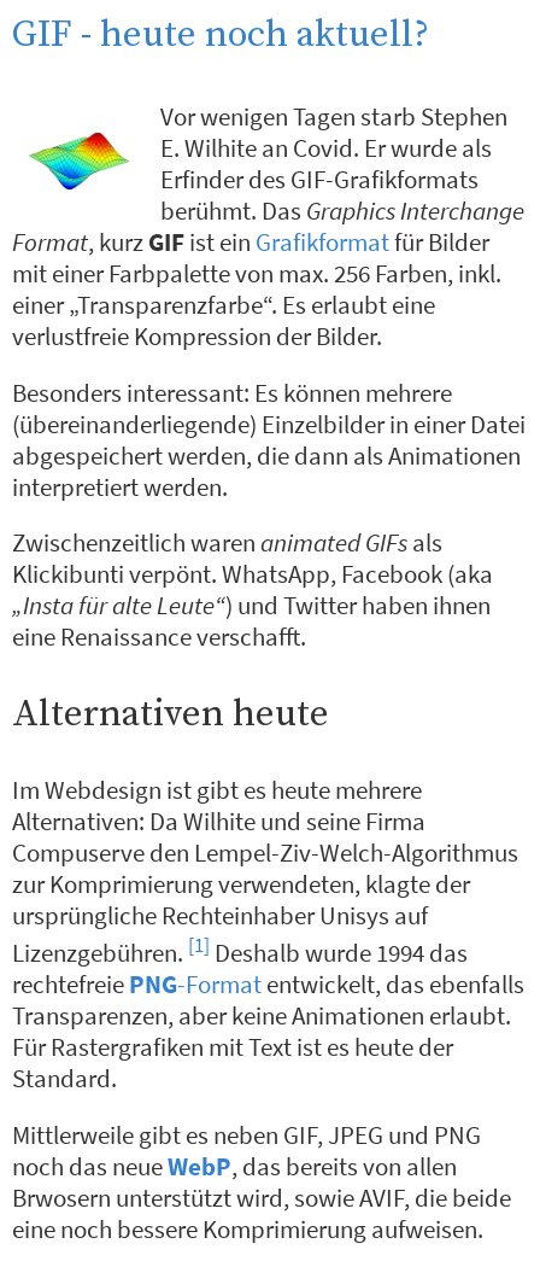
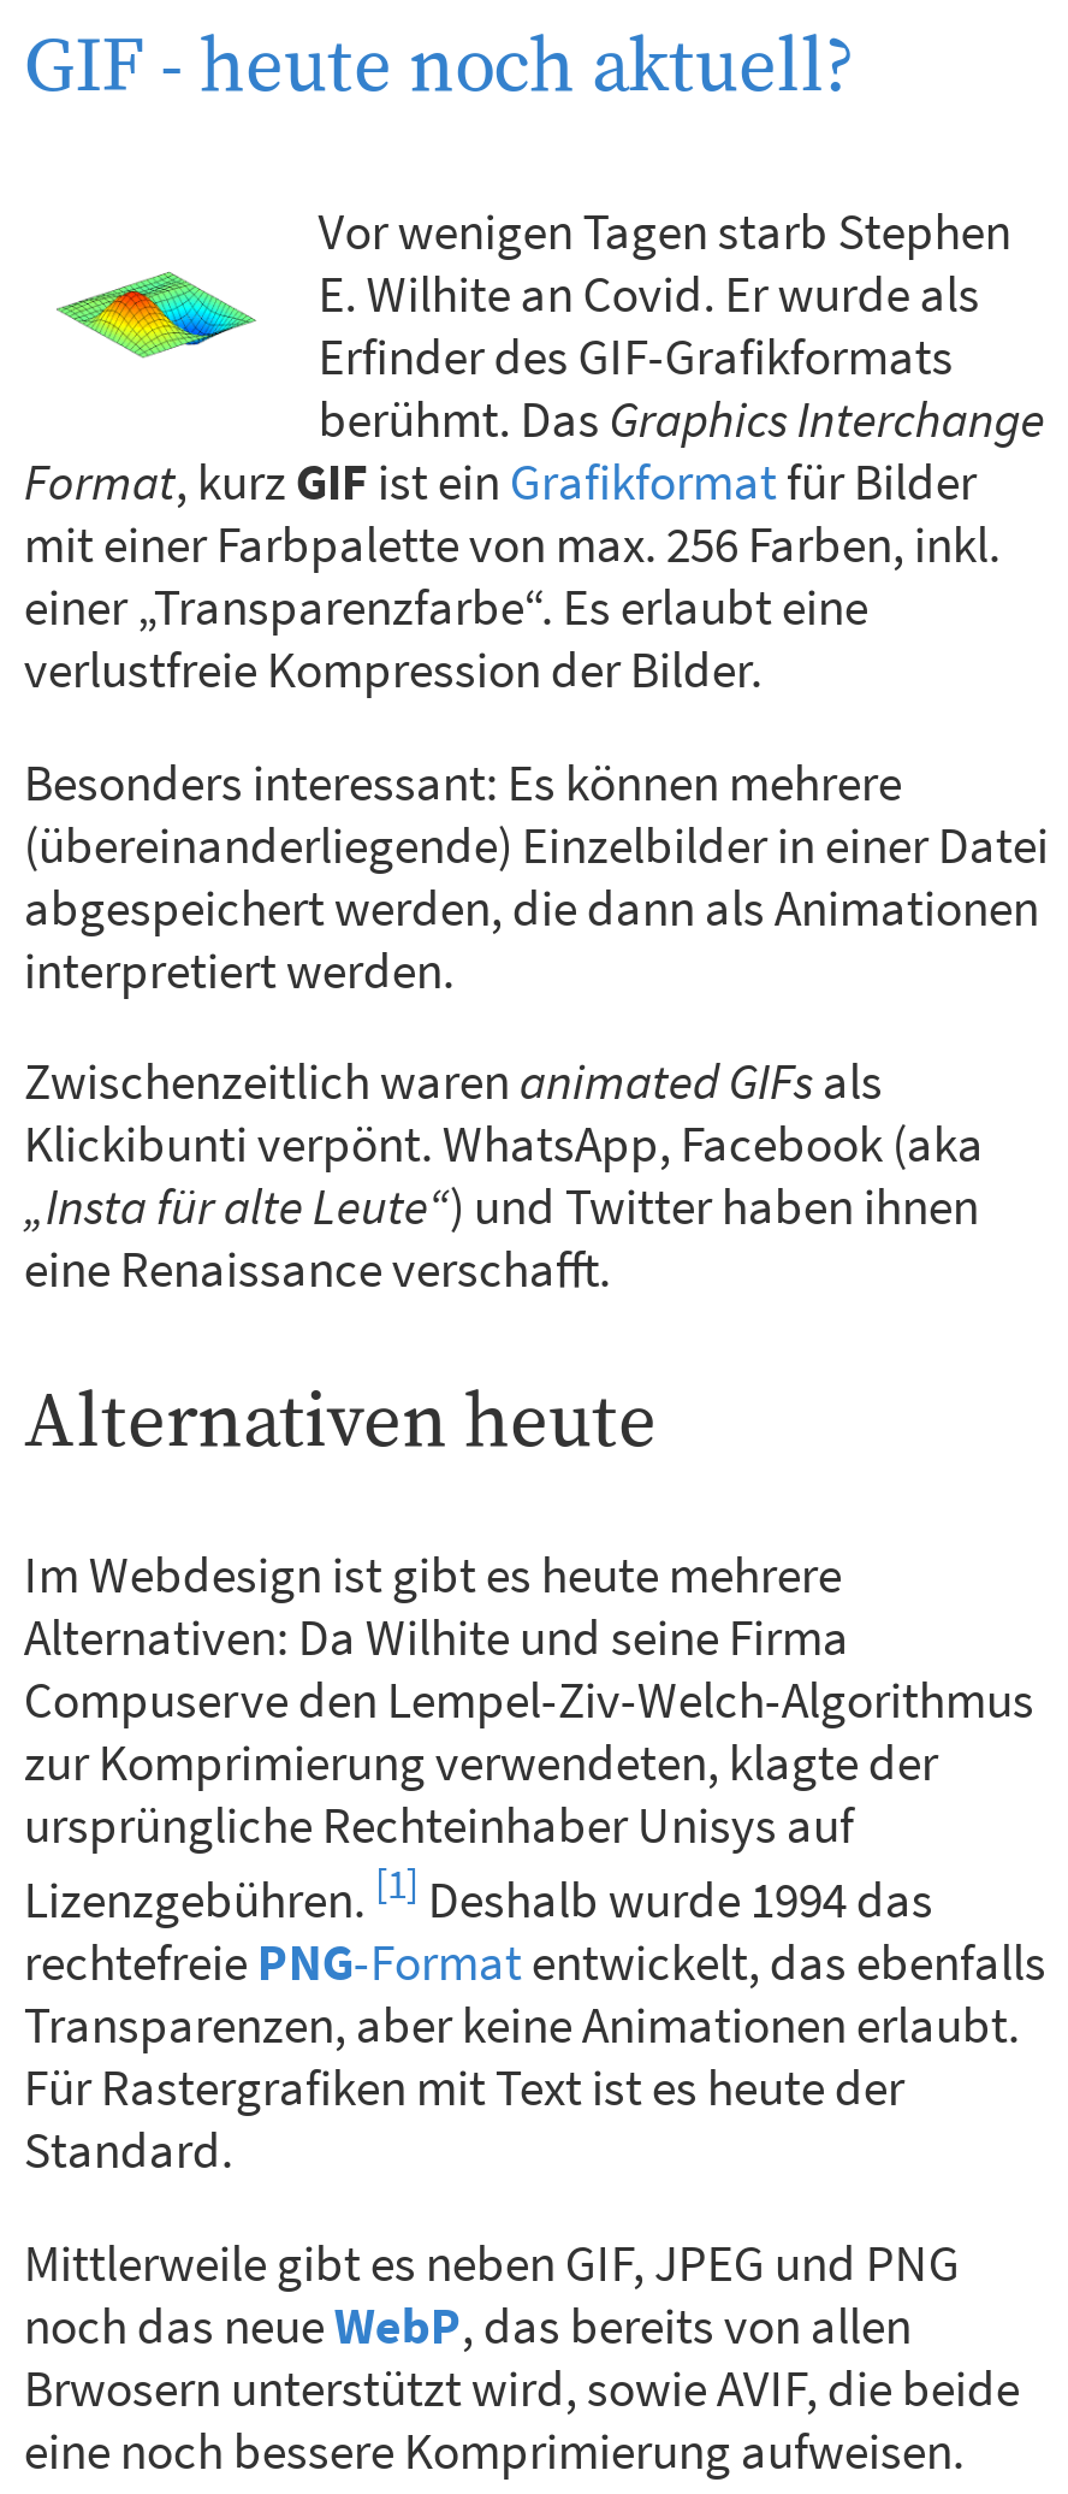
- [image]
+ [image]
